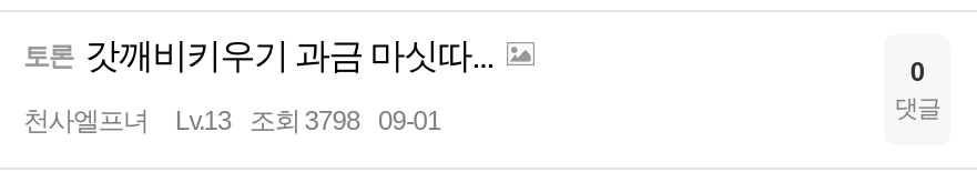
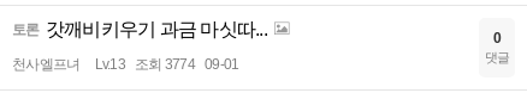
- 천사엘프녀 Lv.13 조회 3798 09-01
+ 천사엘프녀 Lv.13 조회 3774 09-01
